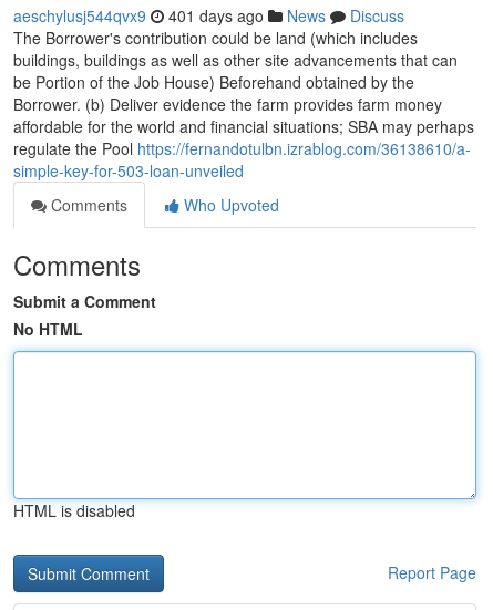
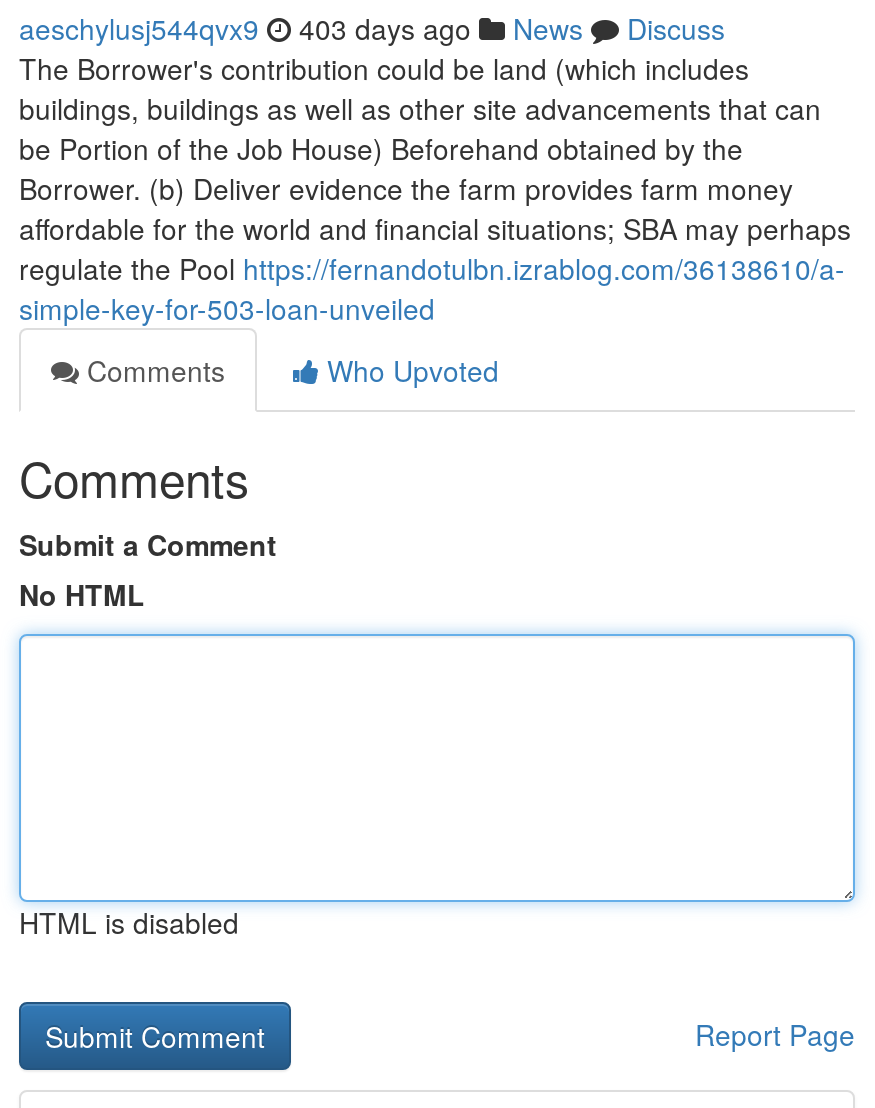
- aeschylusj544qvx9 401 days ago News Discuss
+ aeschylusj544qvx9 403 days ago News Discuss
